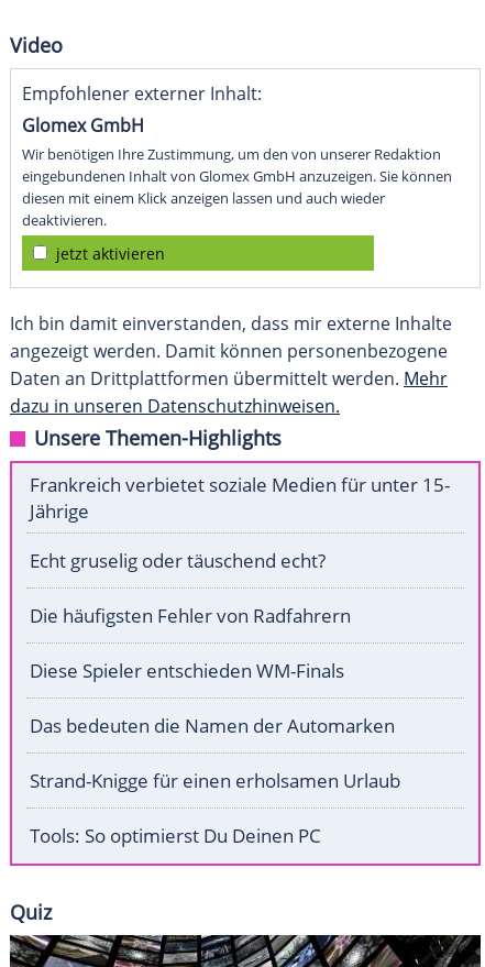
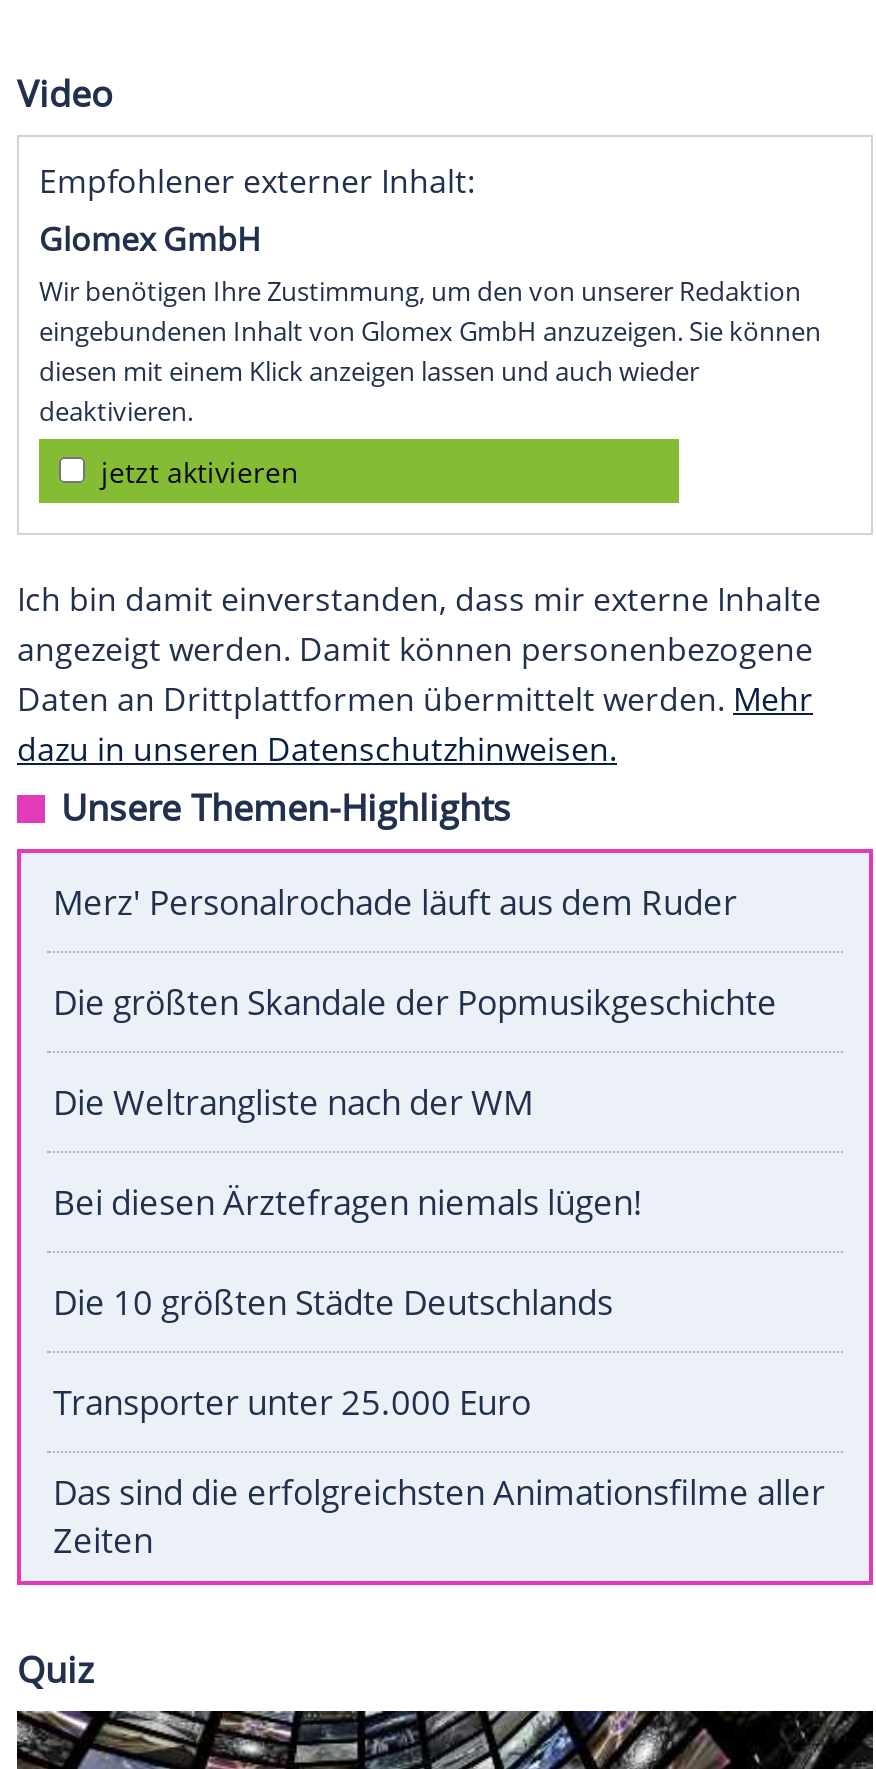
- Frankreich verbietet soziale Medien für unter 15-
- Jährige
+ Merz' Personalrochade läuft aus dem Ruder

- Echt gruselig oder täuschend echt?
+ Die größten Skandale der Popmusikgeschichte

- Die häufigsten Fehler von Radfahrern
+ Die Weltrangliste nach der WM

- Diese Spieler entschieden WM-Finals
+ Bei diesen Ärztefragen niemals lügen!

- Das bedeuten die Namen der Automarken
+ Die 10 größten Städte Deutschlands

- Strand-Knigge für einen erholsamen Urlaub
+ Transporter unter 25.000 Euro

- Tools: So optimierst Du Deinen PC
+ Das sind die erfolgreichsten Animationsfilme aller
+ Zeiten
